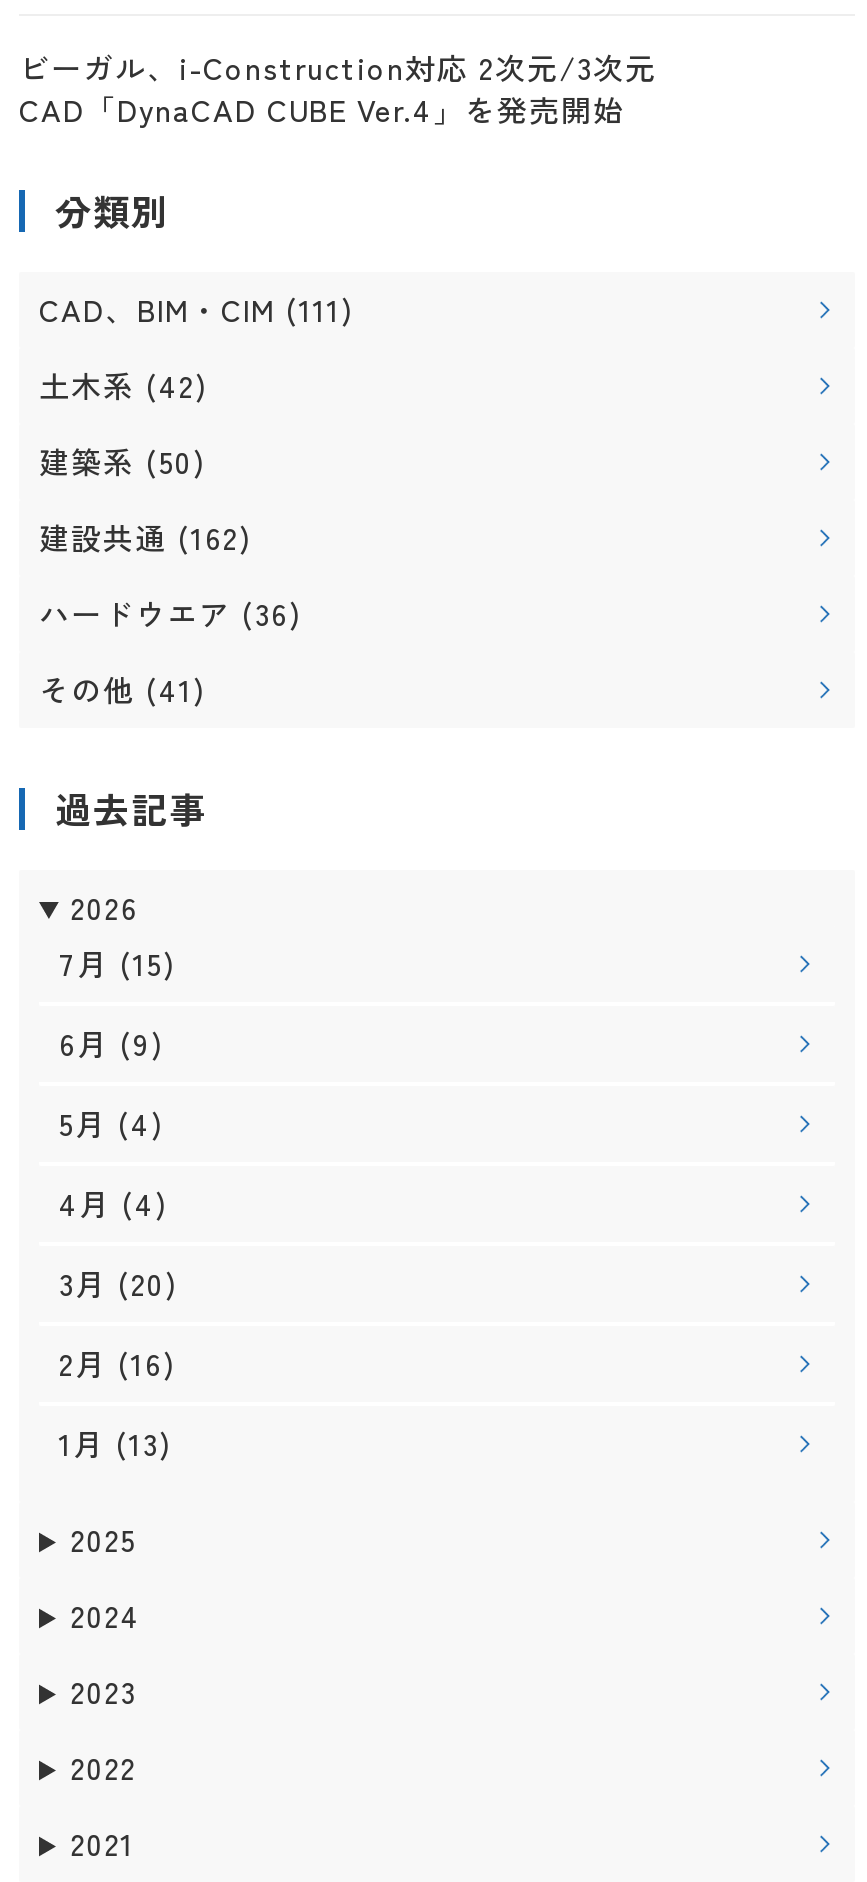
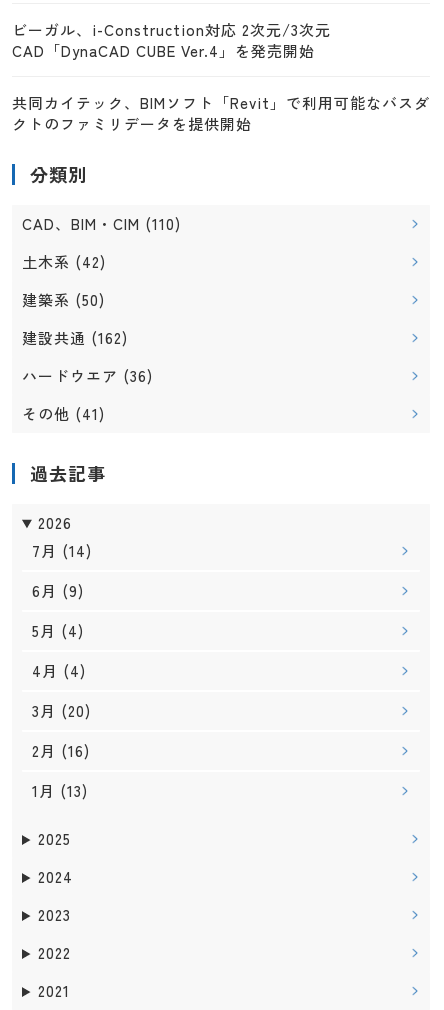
+ 共同カイテック、BIMソフト「Revit」で利用可能なバスダ
+ クトのファミリデータを提供開始

- CAD、BIM・CIM (111)
+ CAD、BIM・CIM (110)

- 7月(15)
+ 7月(14)
